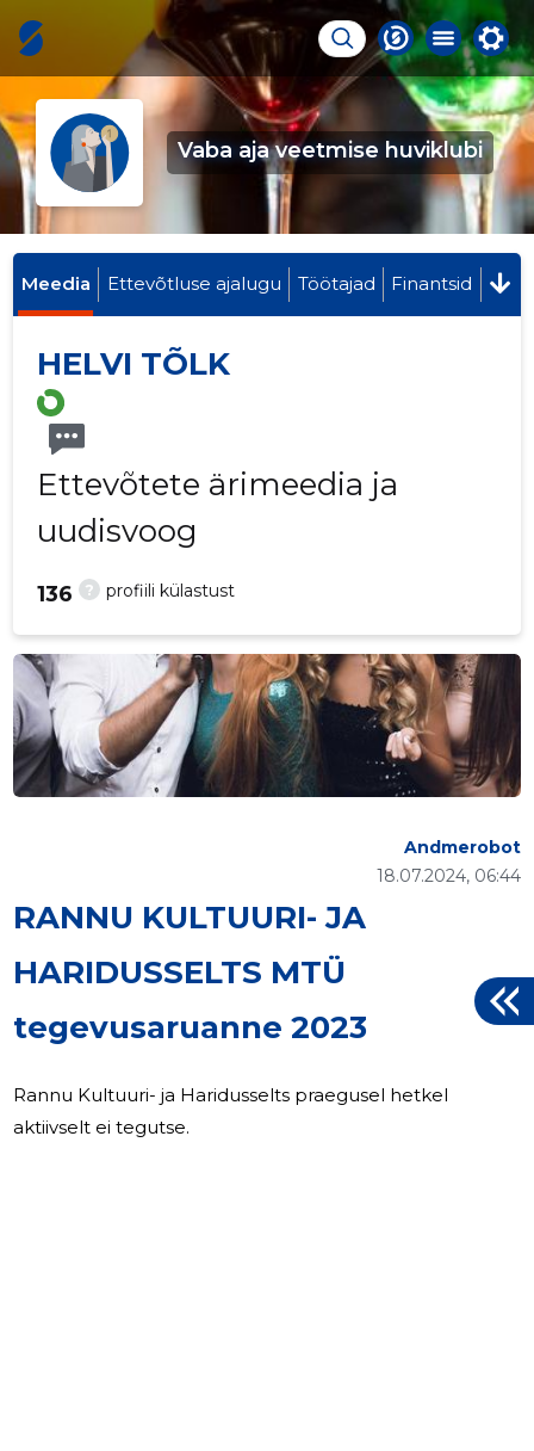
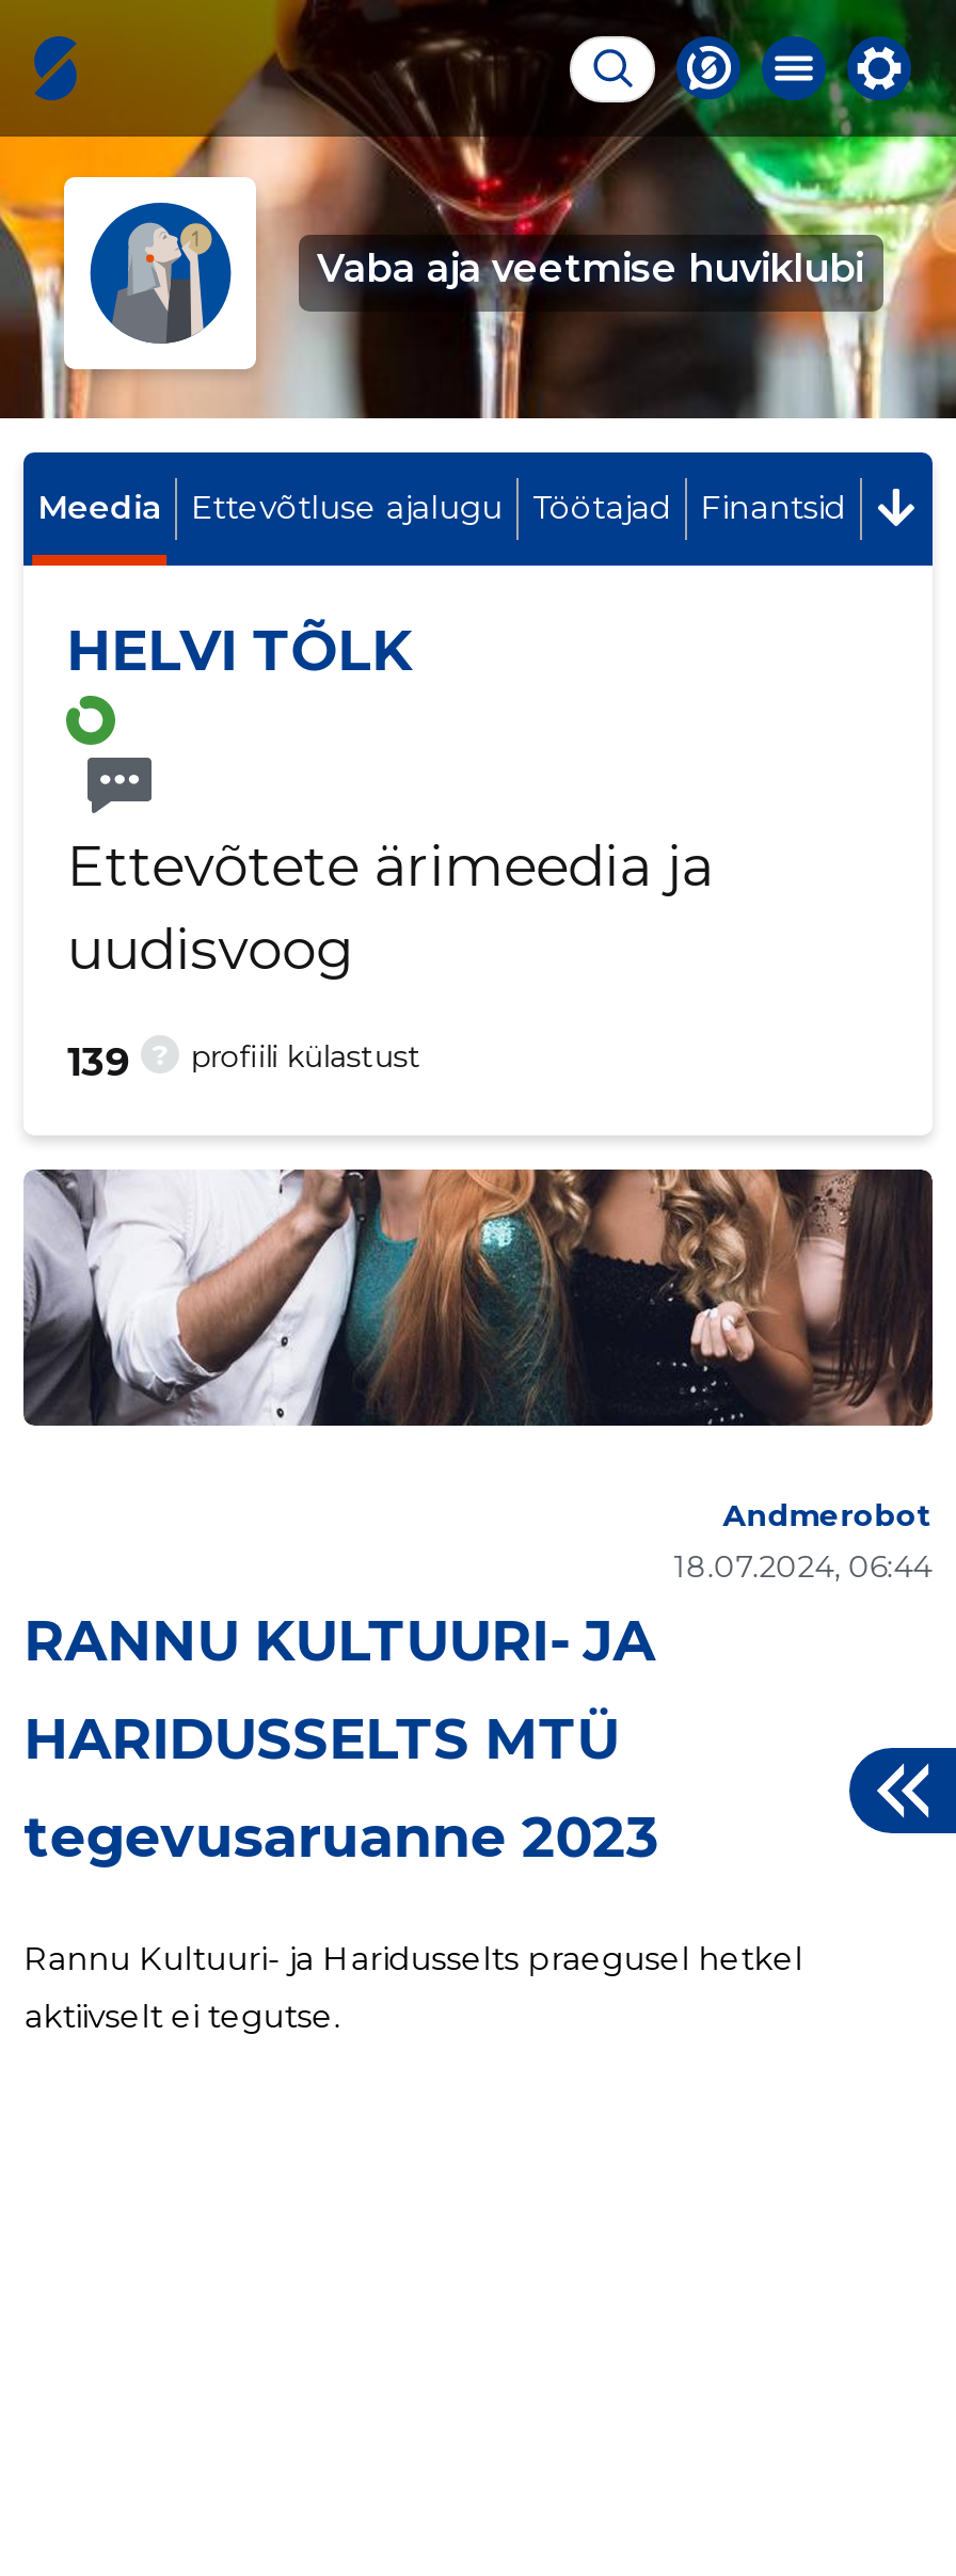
- 136
+ 139
